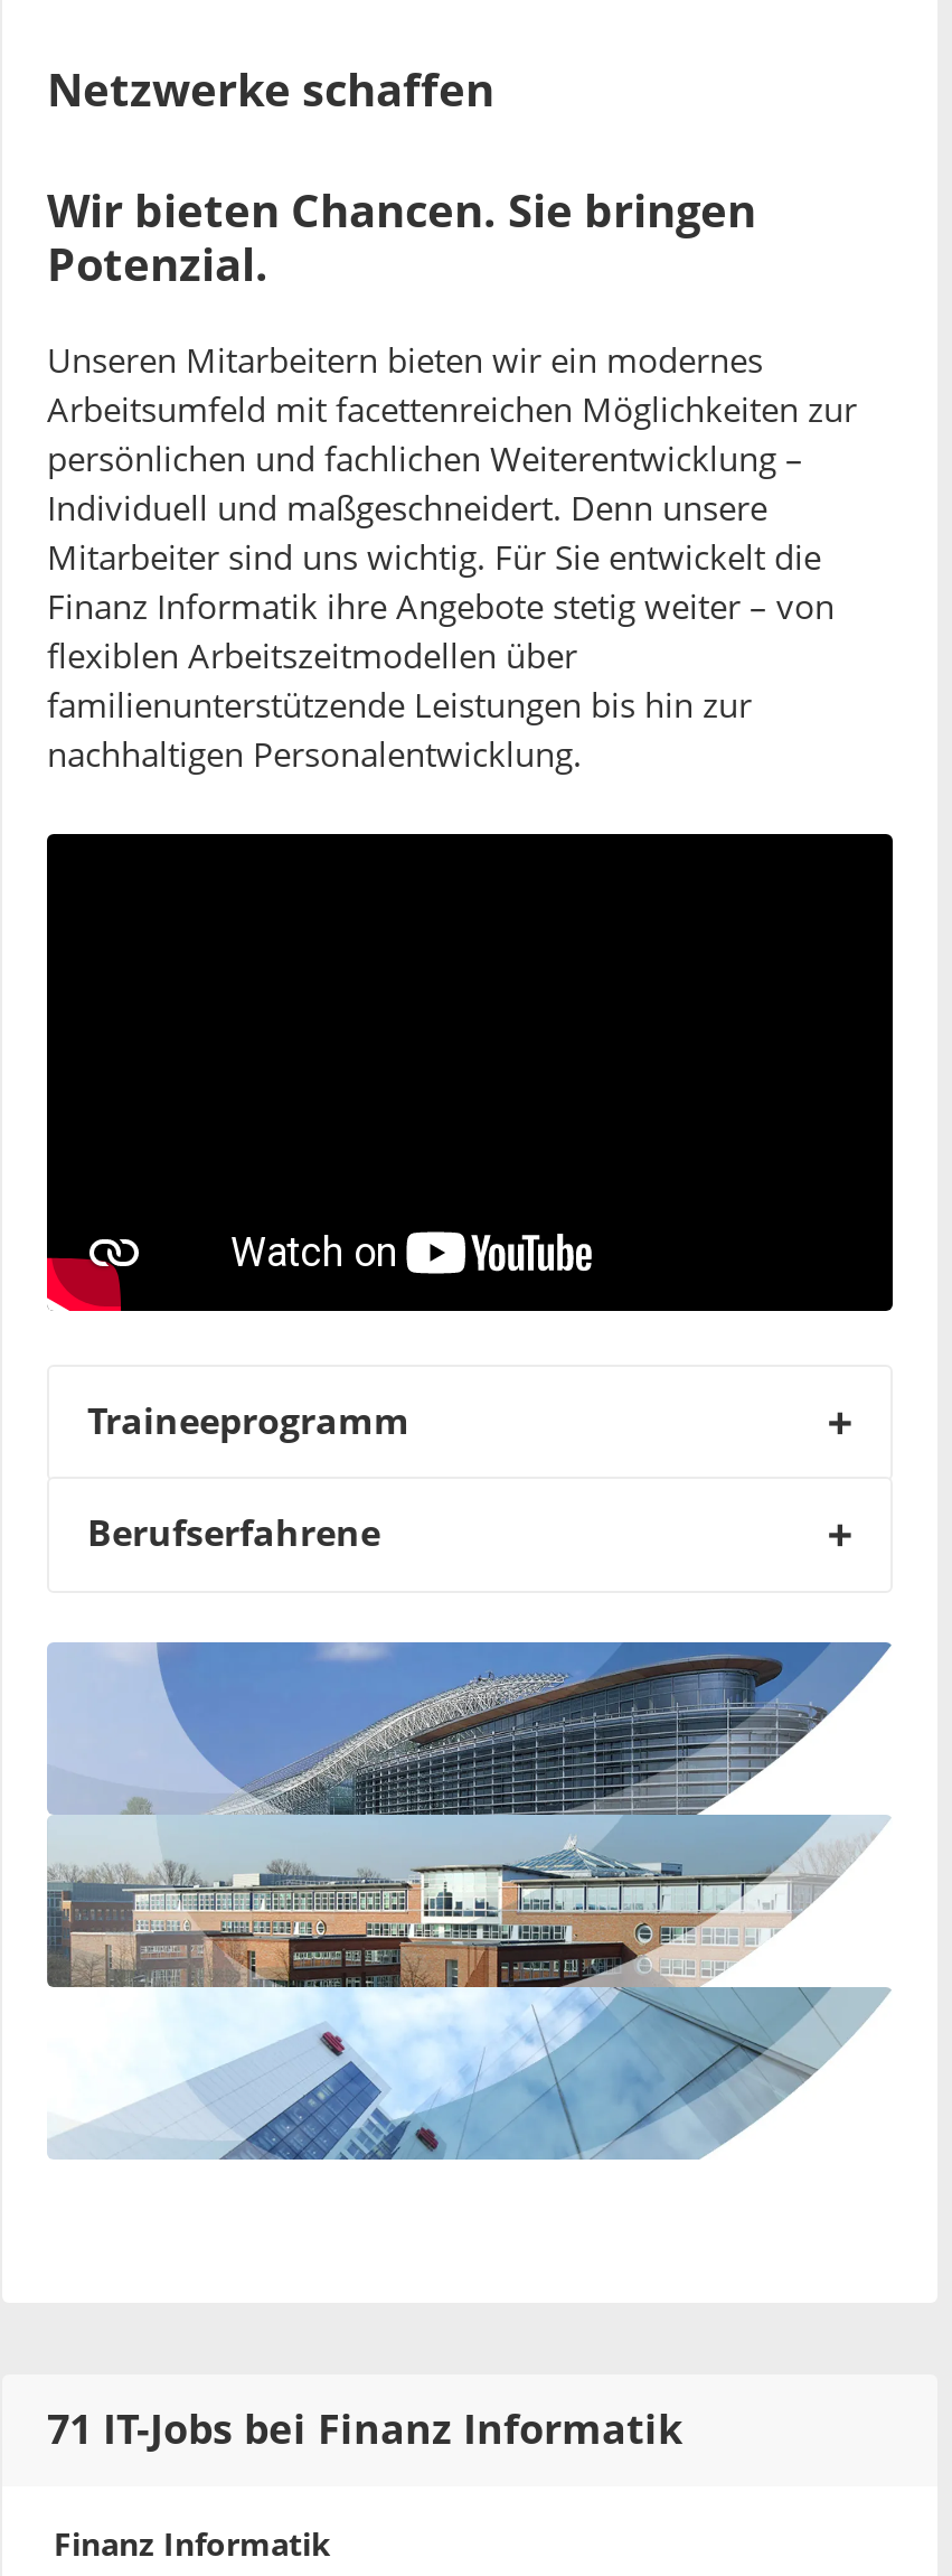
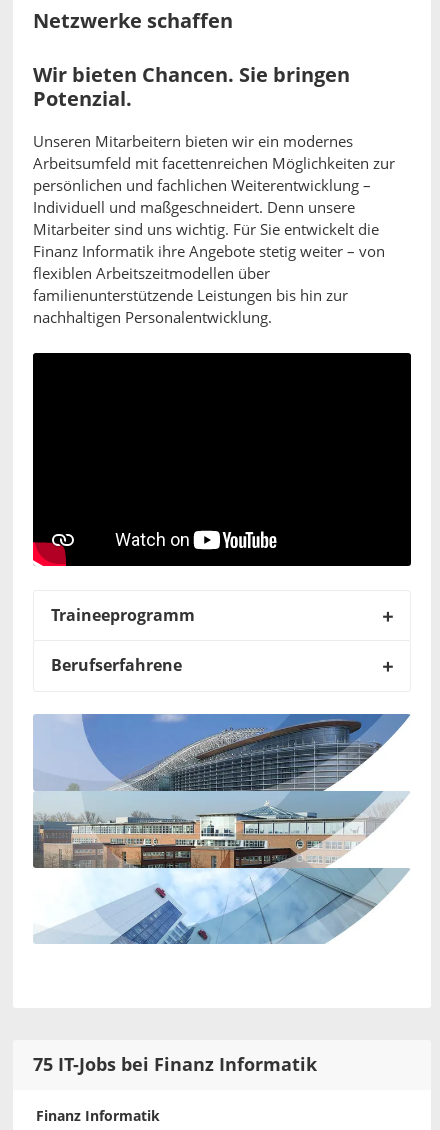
- 71 IT-Jobs bei Finanz Informatik
+ 75 IT-Jobs bei Finanz Informatik
